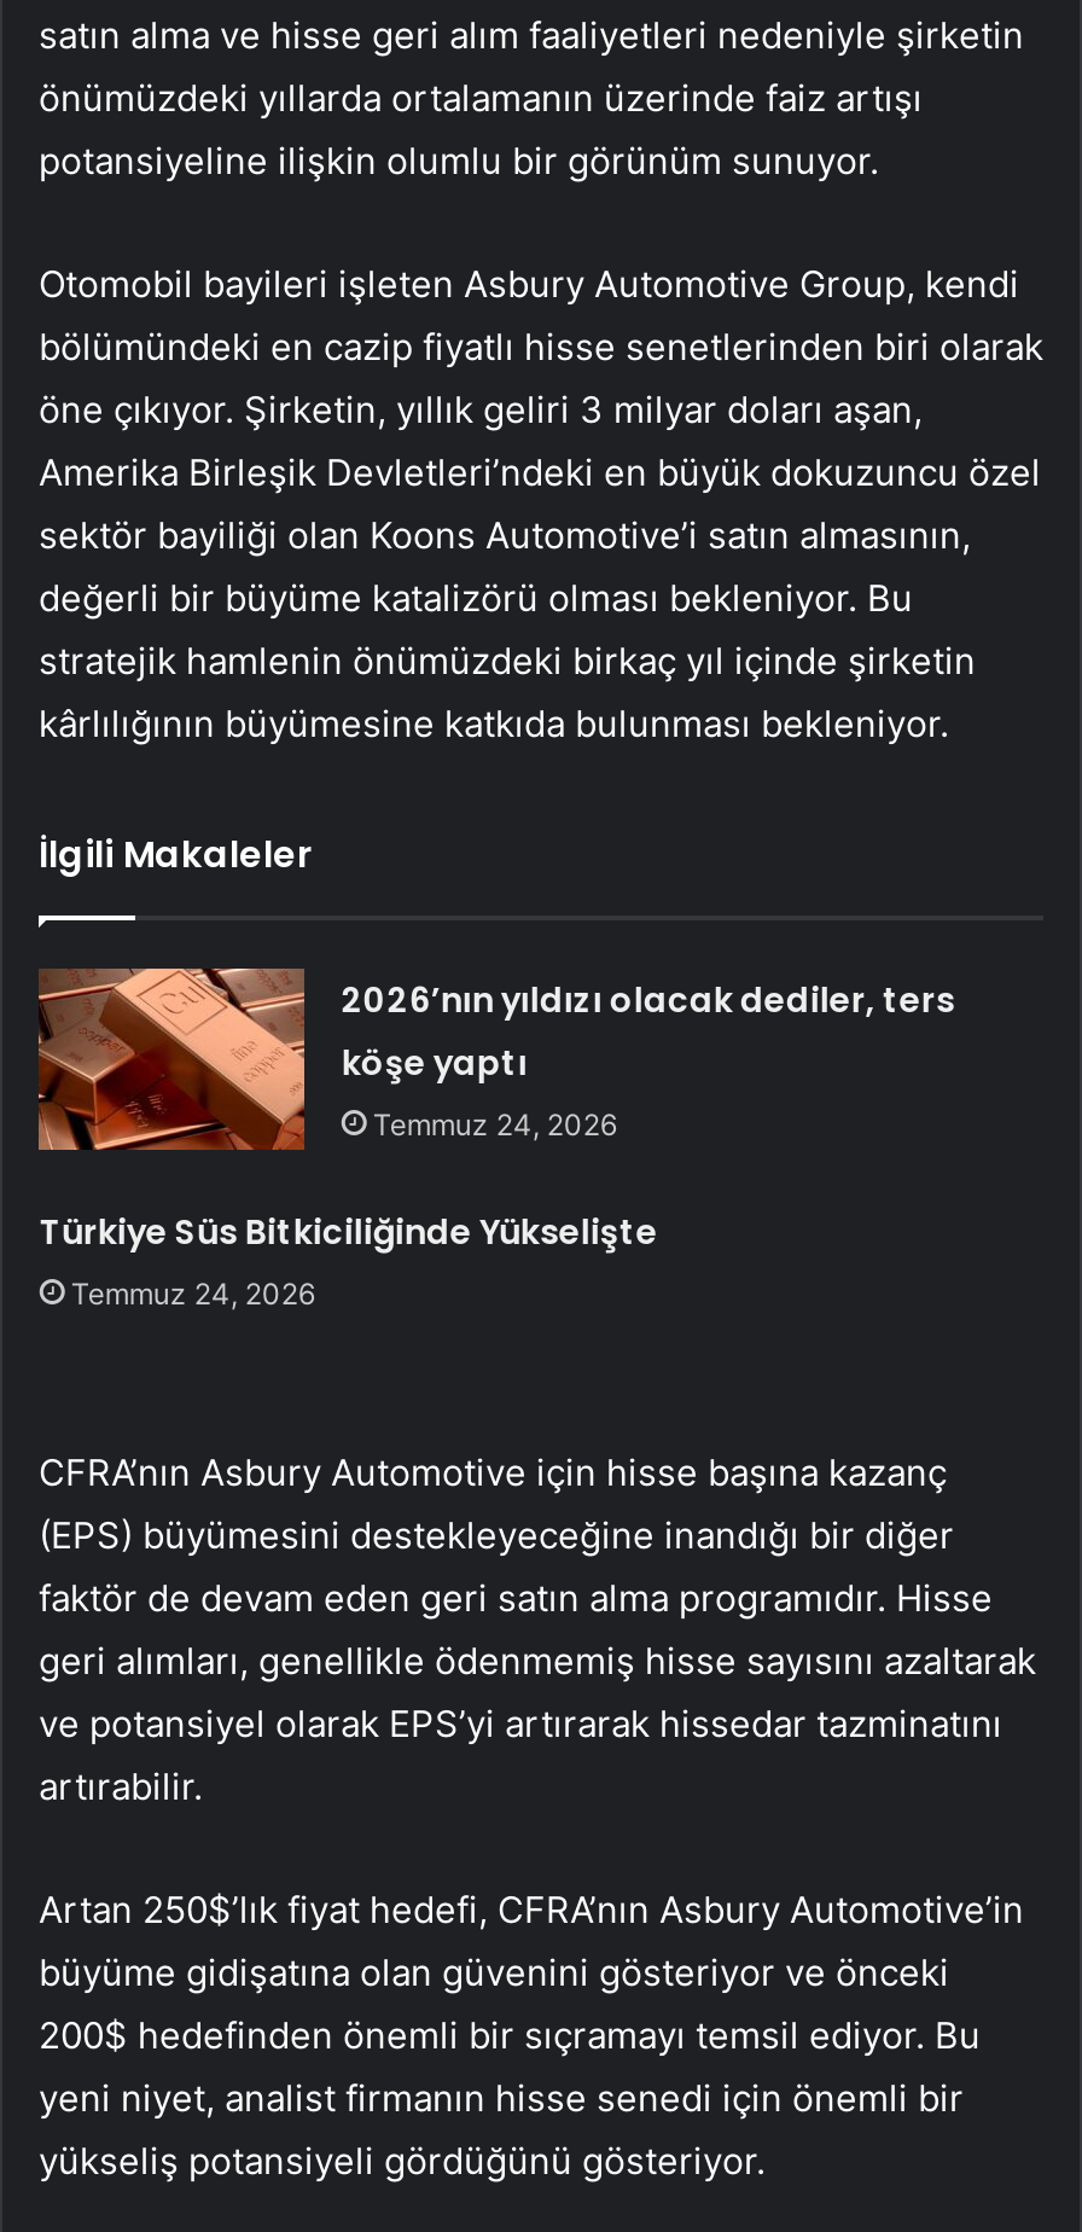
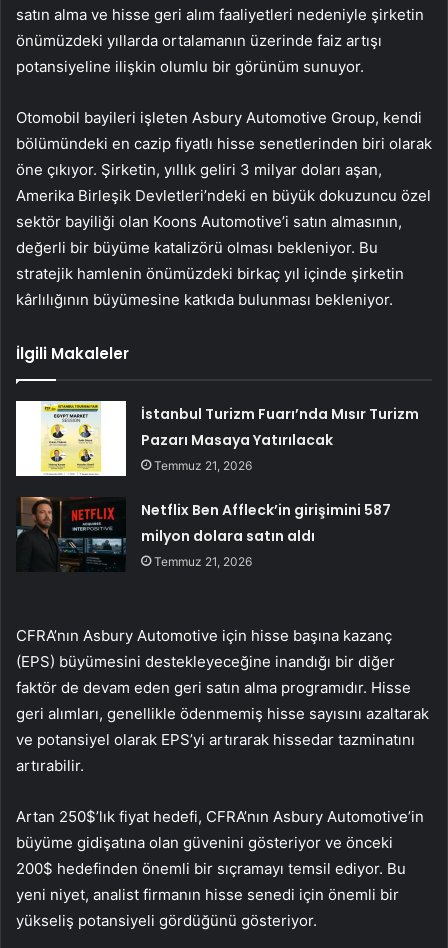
- [image]
- 2026’nın yıldızı olacak dediler, ters
- köşe yaptı
- Temmuz 24, 2026
+ [image]
+ İstanbul Turizm Fuarı’nda Mısır Turizm
+ Pazarı Masaya Yatırılacak
+ Temmuz 21, 2026

- Türkiye Süs Bitkiciliğinde Yükselişte
- Temmuz 24, 2026
+ Netflix Ben Affleck’in girişimini 587
+ milyon dolara satın aldı
+ Temmuz 21, 2026
